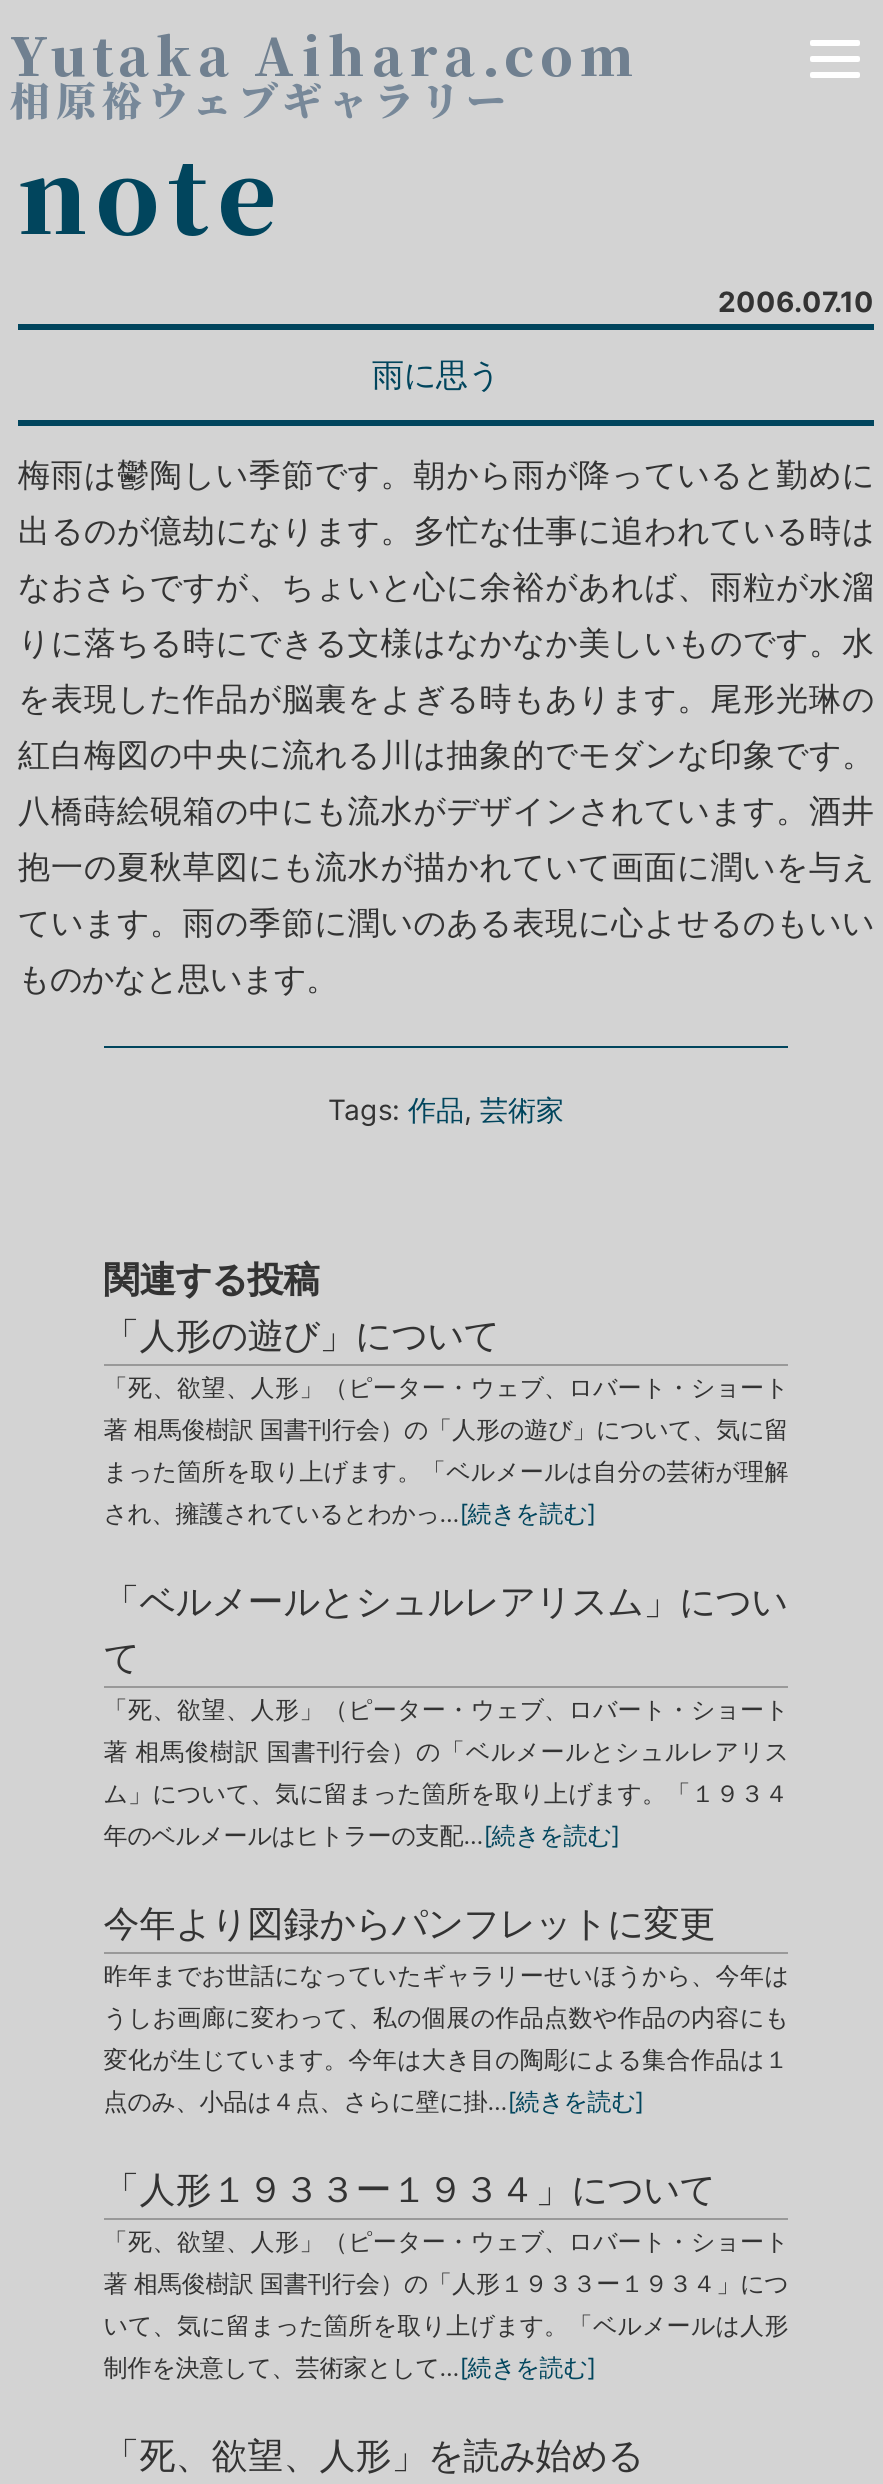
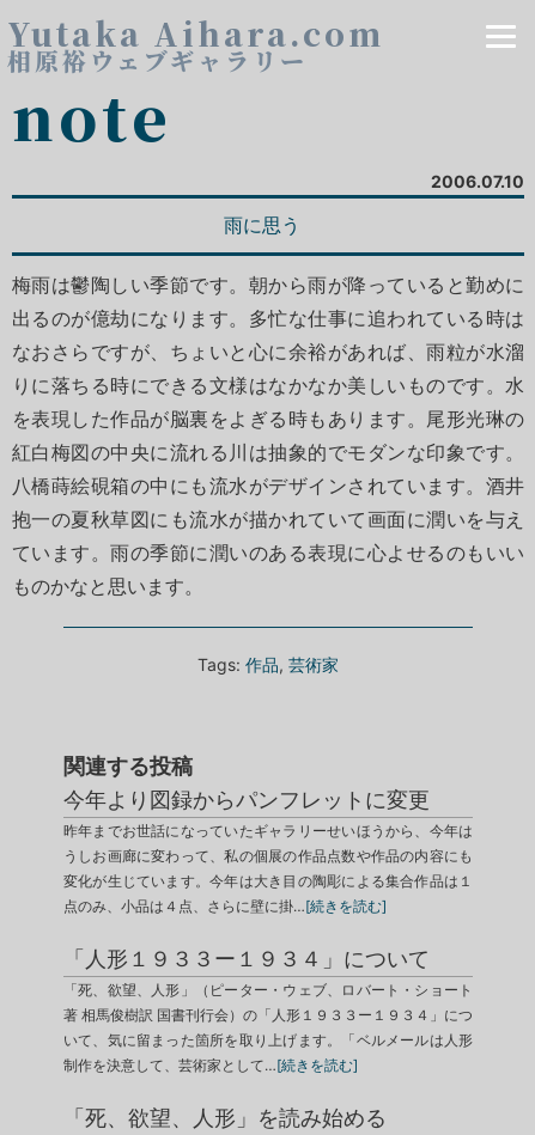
- 「人形の遊び」について
- 「死、欲望、人形」（ピーター・ウェブ、ロバート・ショート
- 著 相馬俊樹訳 国書刊行会）の「人形の遊び」について、気に留
- まった箇所を取り上げます。「ベルメールは自分の芸術が理解
- され、擁護されているとわかっ…[続きを読む]
- 「ベルメールとシュルレアリスム」につい
- て
- 「死、欲望、人形」（ピーター・ウェブ、ロバート・ショート
- 著 相馬俊樹訳 国書刊行会）の「ベルメールとシュルレアリス
- ム」について、気に留まった箇所を取り上げます。「１９３４
- 年のベルメールはヒトラーの支配…[続きを読む]
